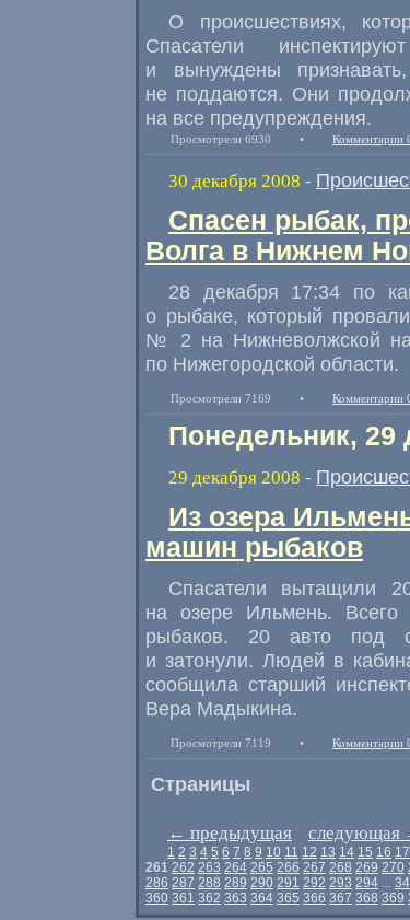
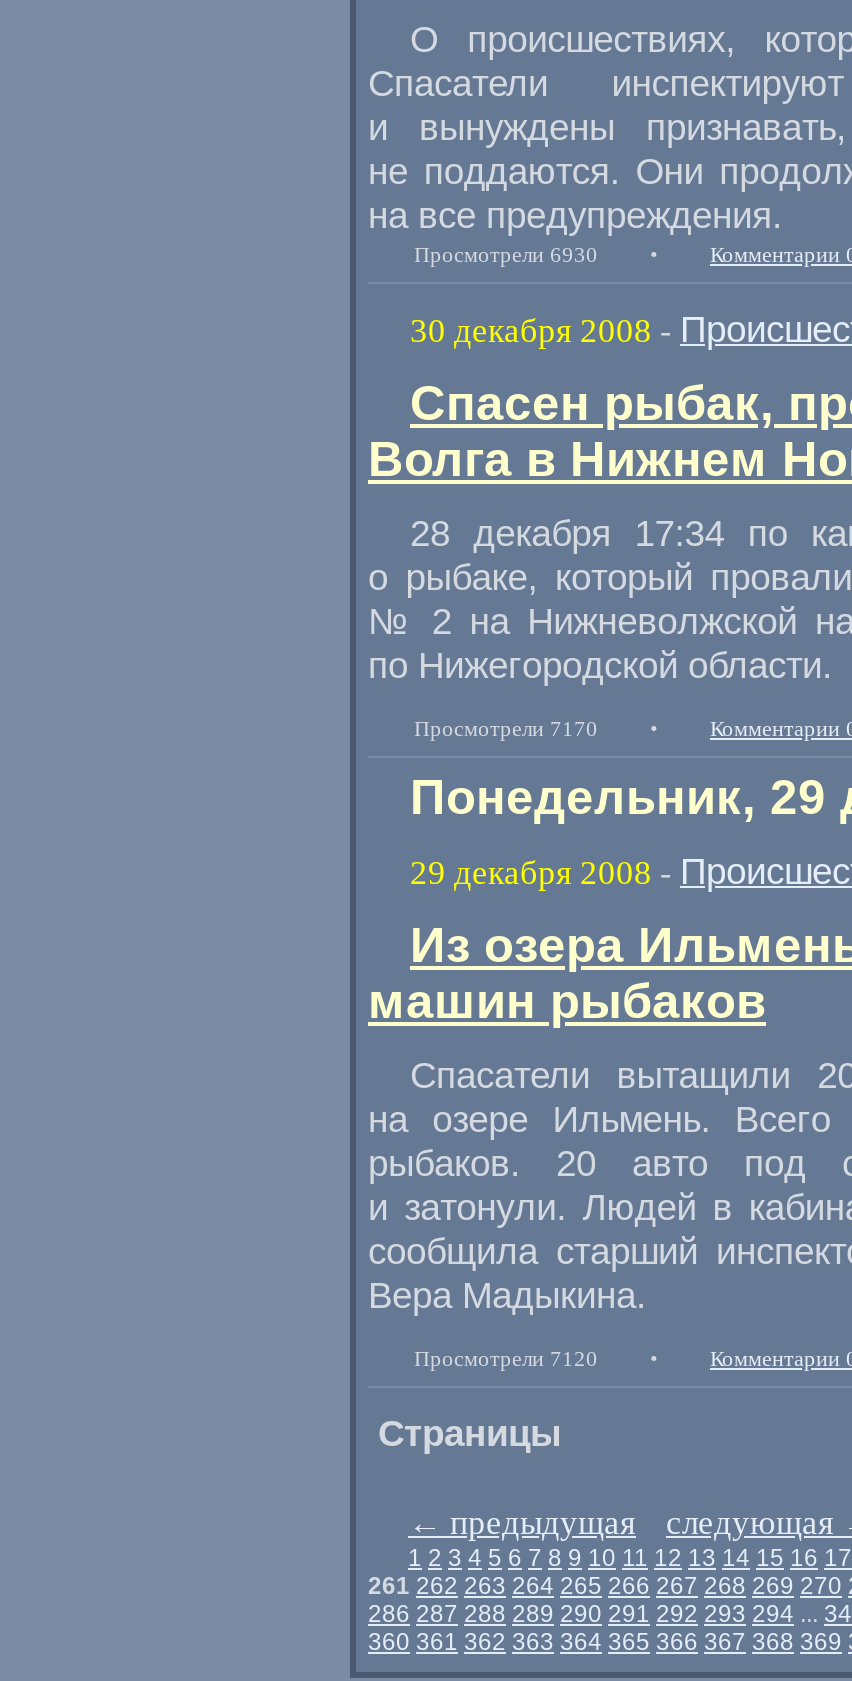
- Просмотрели 7169
+ Просмотрели 7170

- Просмотрели 7119
+ Просмотрели 7120
